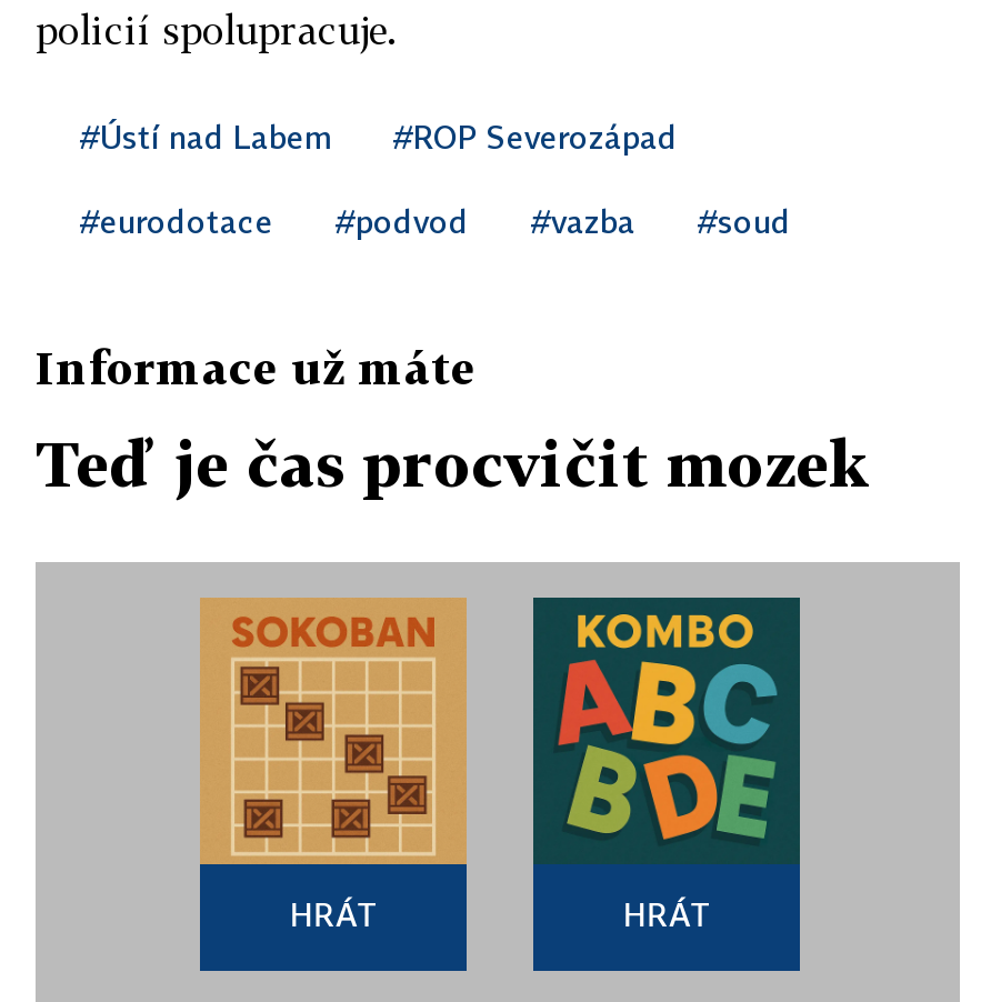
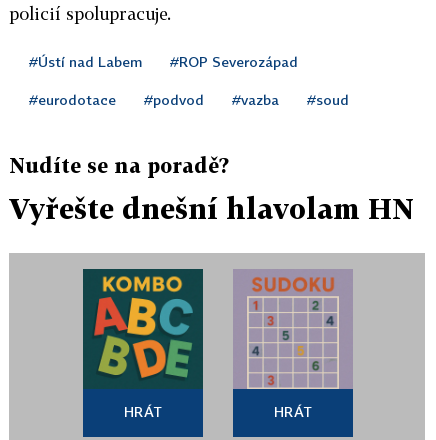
- Informace už máte
+ Nudíte se na poradě?

- Teď je čas procvičit mozek
+ Vyřešte dnešní hlavolam HN

- [image]
+ [image]

- [image]
+ [image]
